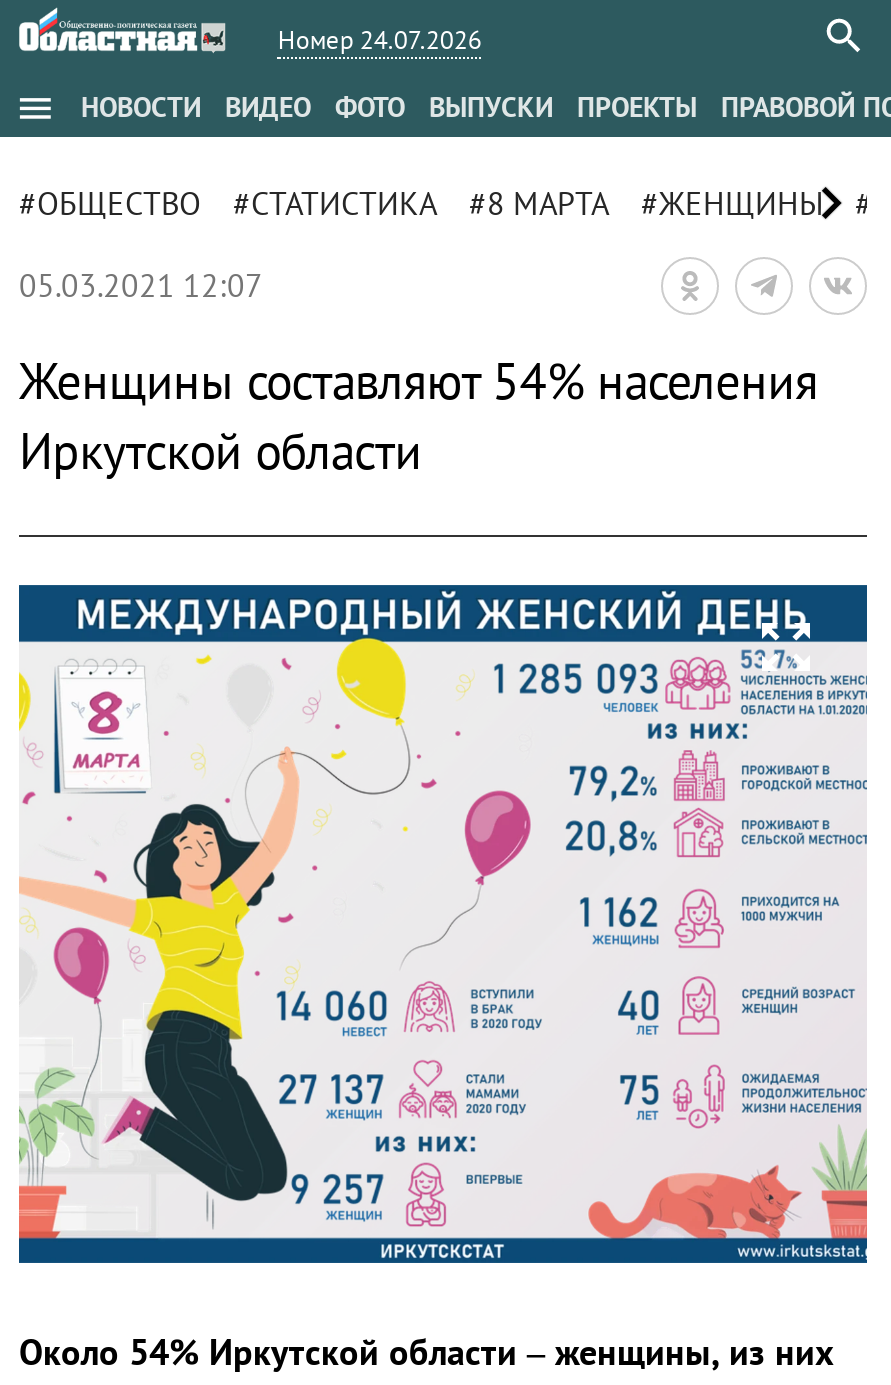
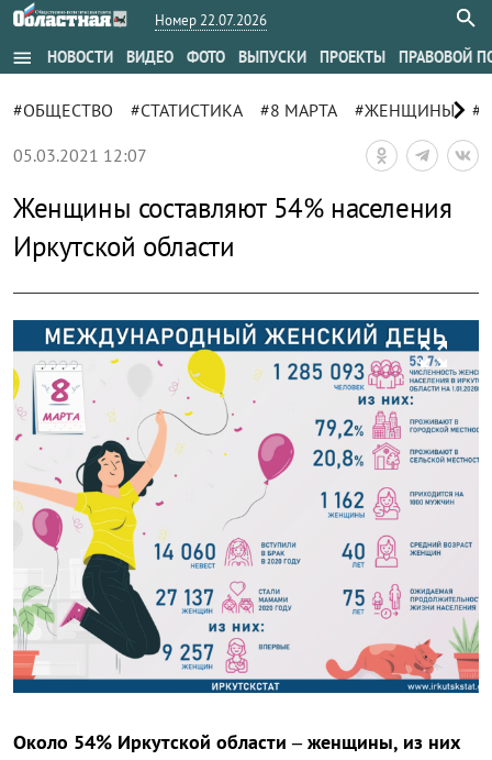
- Номер 24.07.2026
+ Номер 22.07.2026
